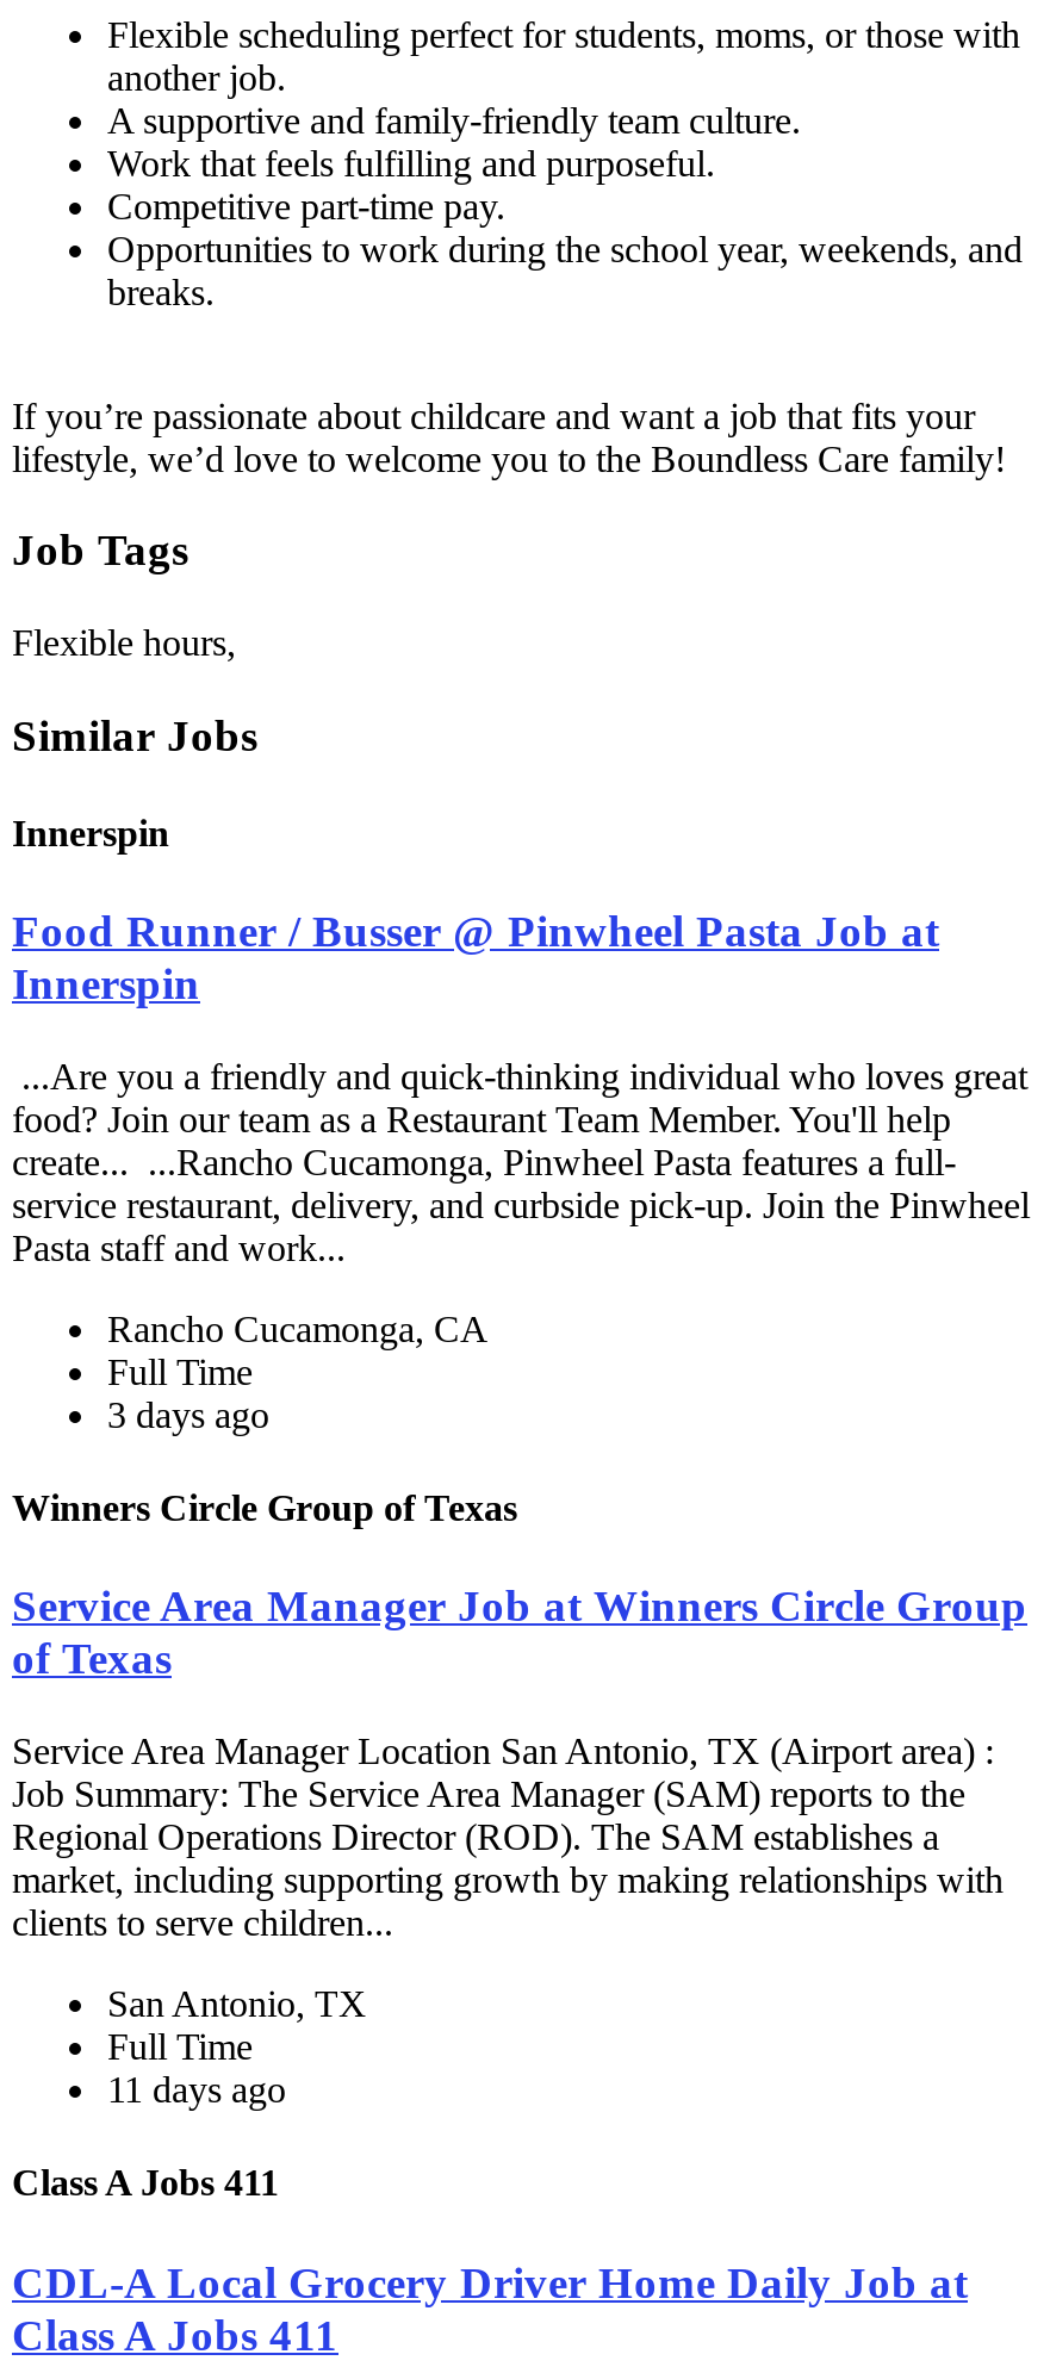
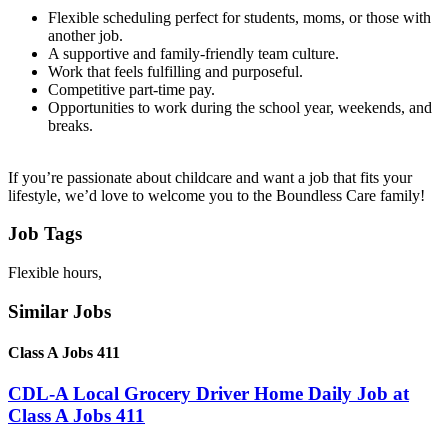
- Innerspin
- Food Runner / Busser @ Pinwheel Pasta Job at
- Innerspin
- ...Are you a friendly and quick-thinking individual who loves great
- food? Join our team as a Restaurant Team Member. You'll help
- create... ...Rancho Cucamonga, Pinwheel Pasta features a full-
- service restaurant, delivery, and curbside pick-up. Join the Pinwheel
- Pasta staff and work...
- Rancho Cucamonga, CA
- Full Time
- 3 days ago
- Winners Circle Group of Texas
- Service Area Manager Job at Winners Circle Group
- of Texas
- Service Area Manager Location San Antonio, TX (Airport area) :
- Job Summary: The Service Area Manager (SAM) reports to the
- Regional Operations Director (ROD). The SAM establishes a
- market, including supporting growth by making relationships with
- clients to serve children...
- San Antonio, TX
- Full Time
- 11 days ago
